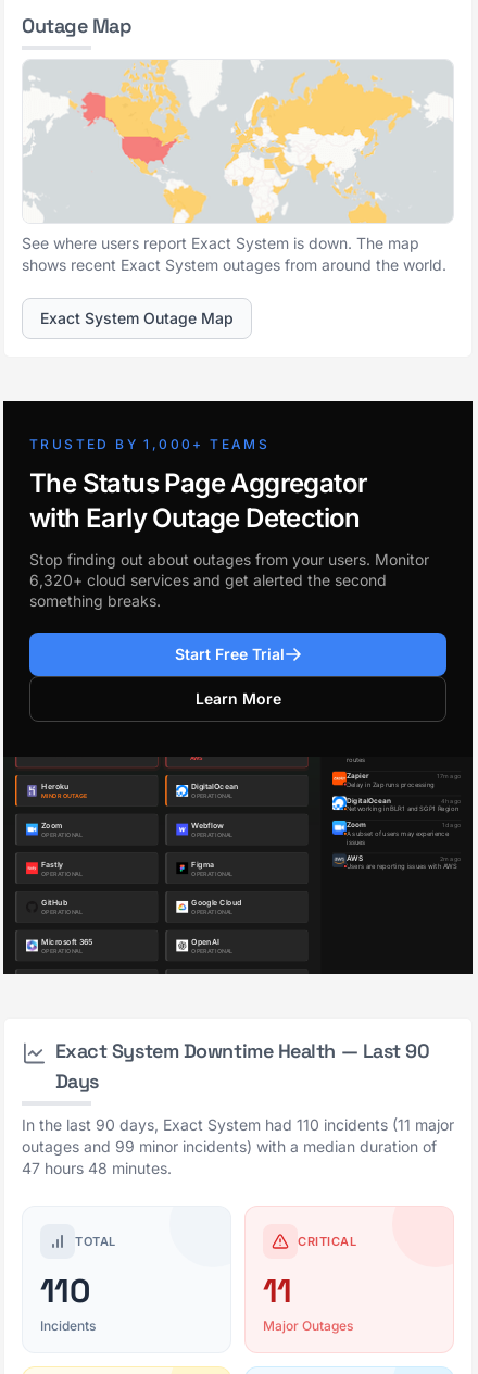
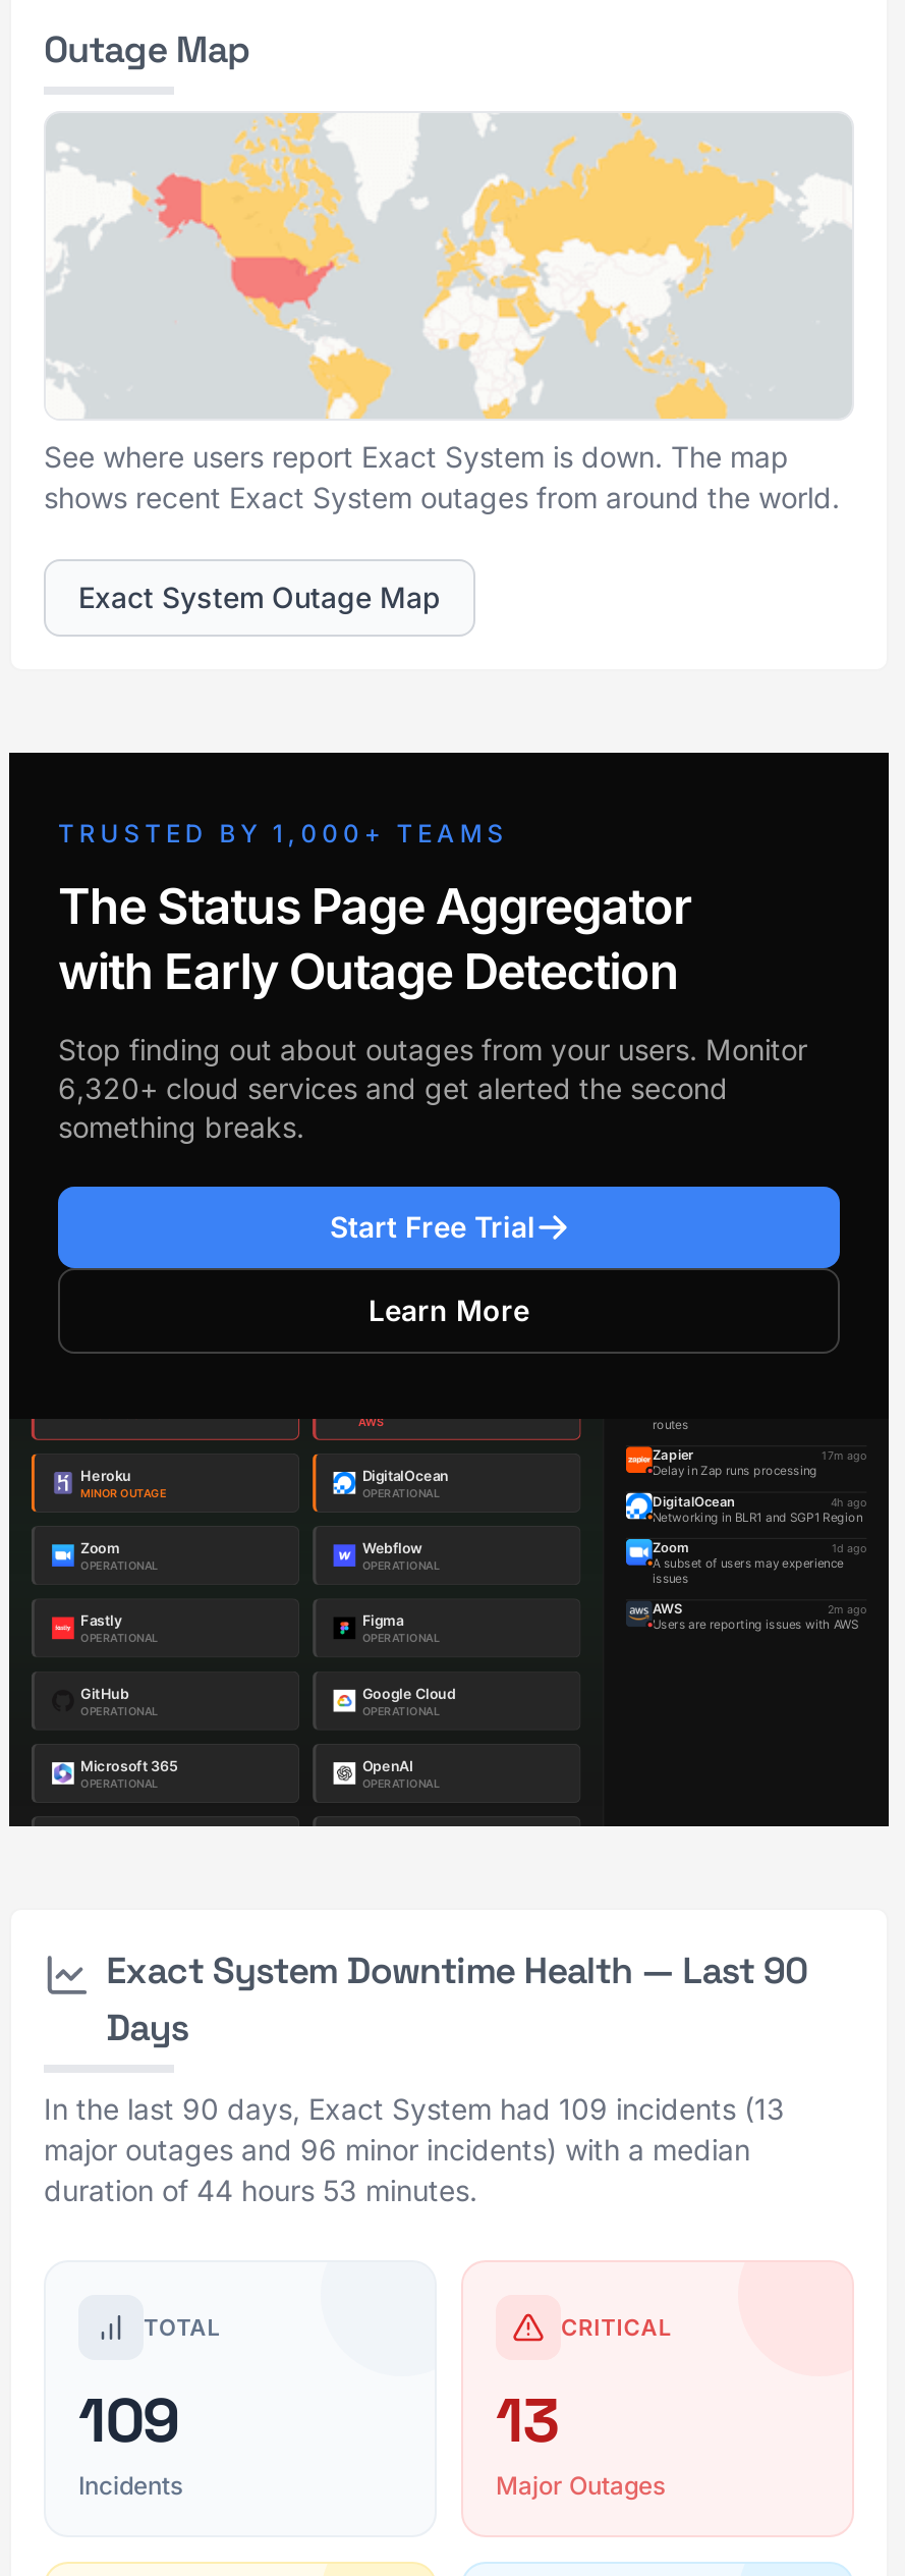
- In the last 90 days, Exact System had 110 incidents (11 major
- outages and 99 minor incidents) with a median duration of
- 47 hours 48 minutes.
+ In the last 90 days, Exact System had 109 incidents (13
+ major outages and 96 minor incidents) with a median
+ duration of 44 hours 53 minutes.

- 110
+ 109

- 11
+ 13
